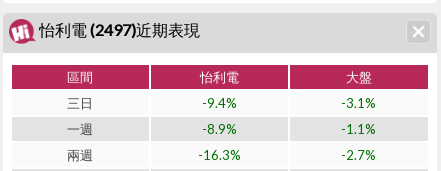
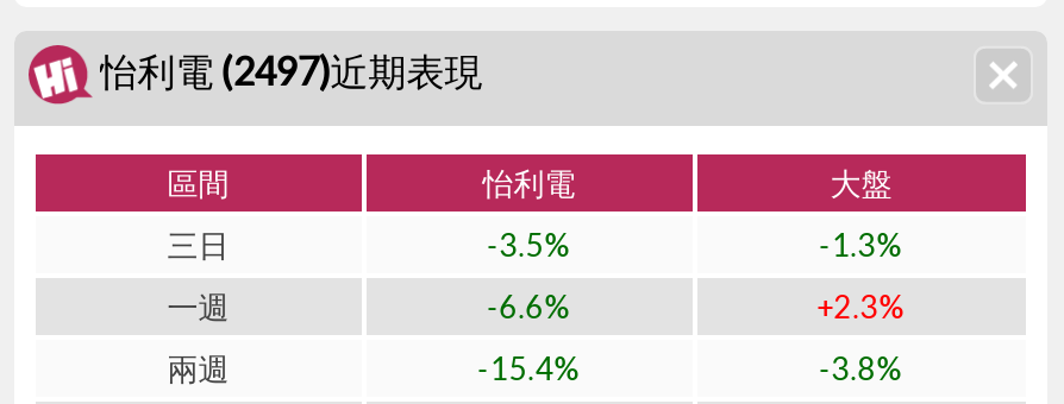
- -9.4%
+ -3.5%

- -3.1%
+ -1.3%

- -8.9%
+ -6.6%

- -1.1%
+ +2.3%

- -16.3%
+ -15.4%

- -2.7%
+ -3.8%
